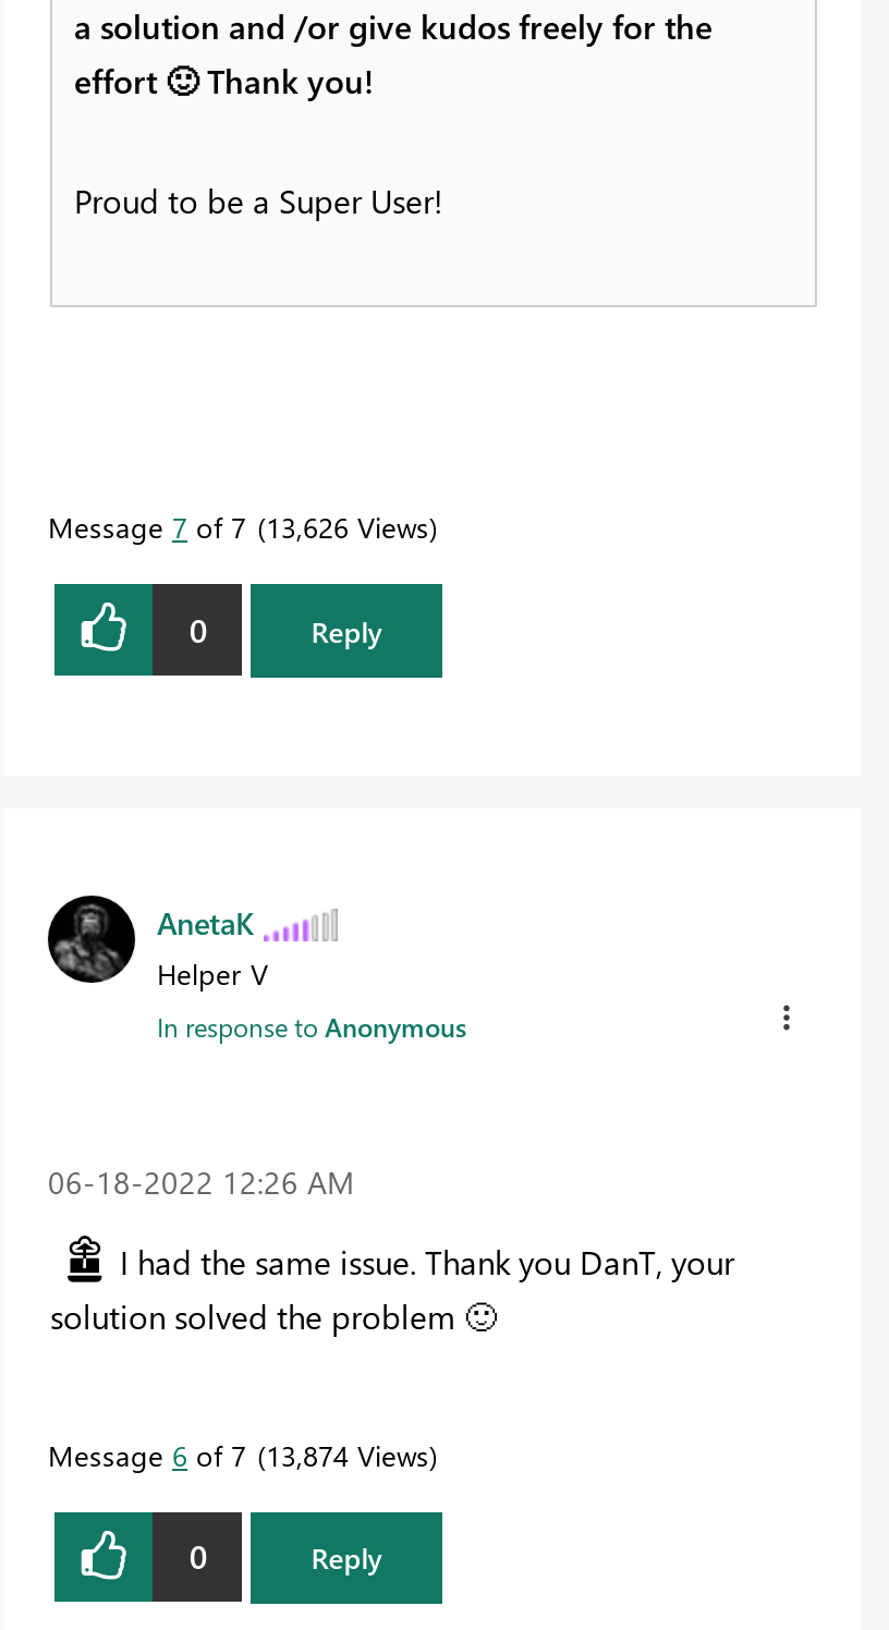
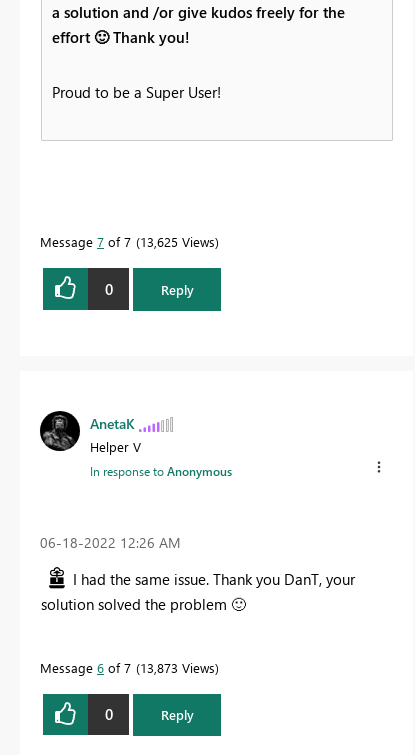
- Message 7 of 7 13,626 Views
+ Message 7 of 7 13,625 Views

- Message 6 of 7 13,874 Views
+ Message 6 of 7 13,873 Views
